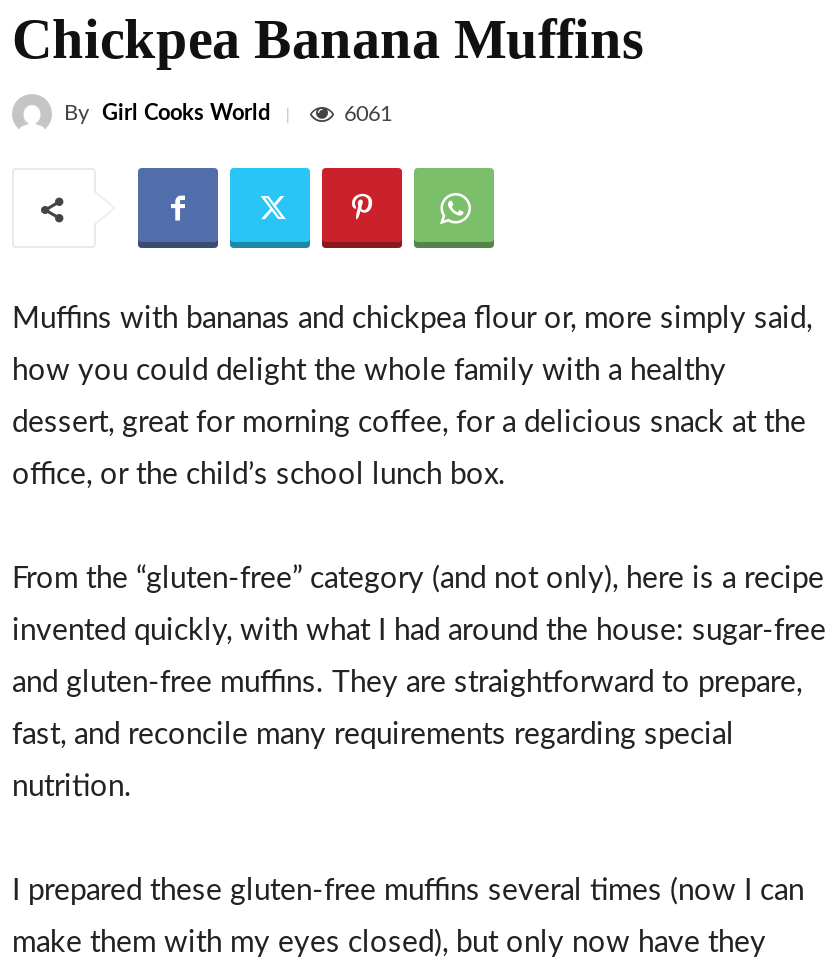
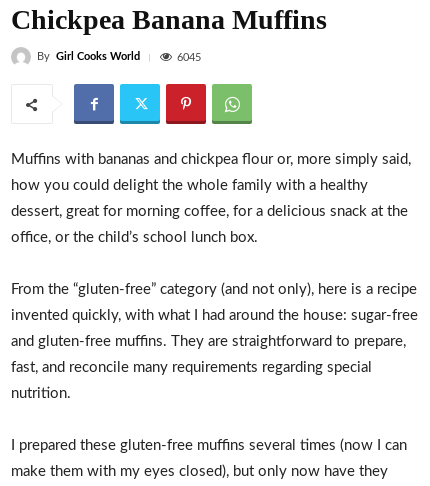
- 6061
+ 6045
